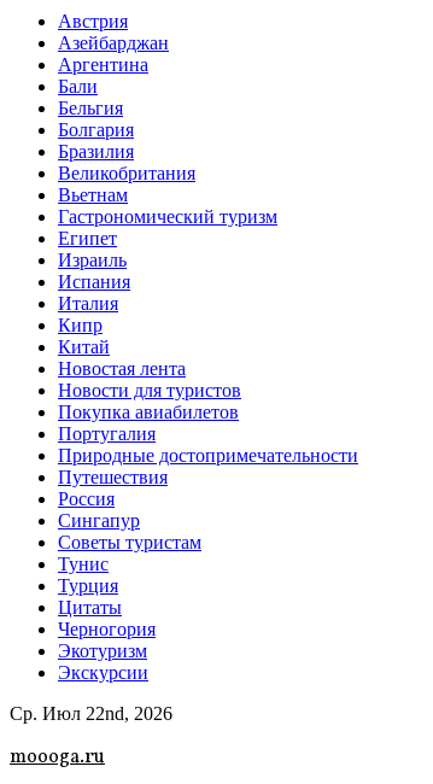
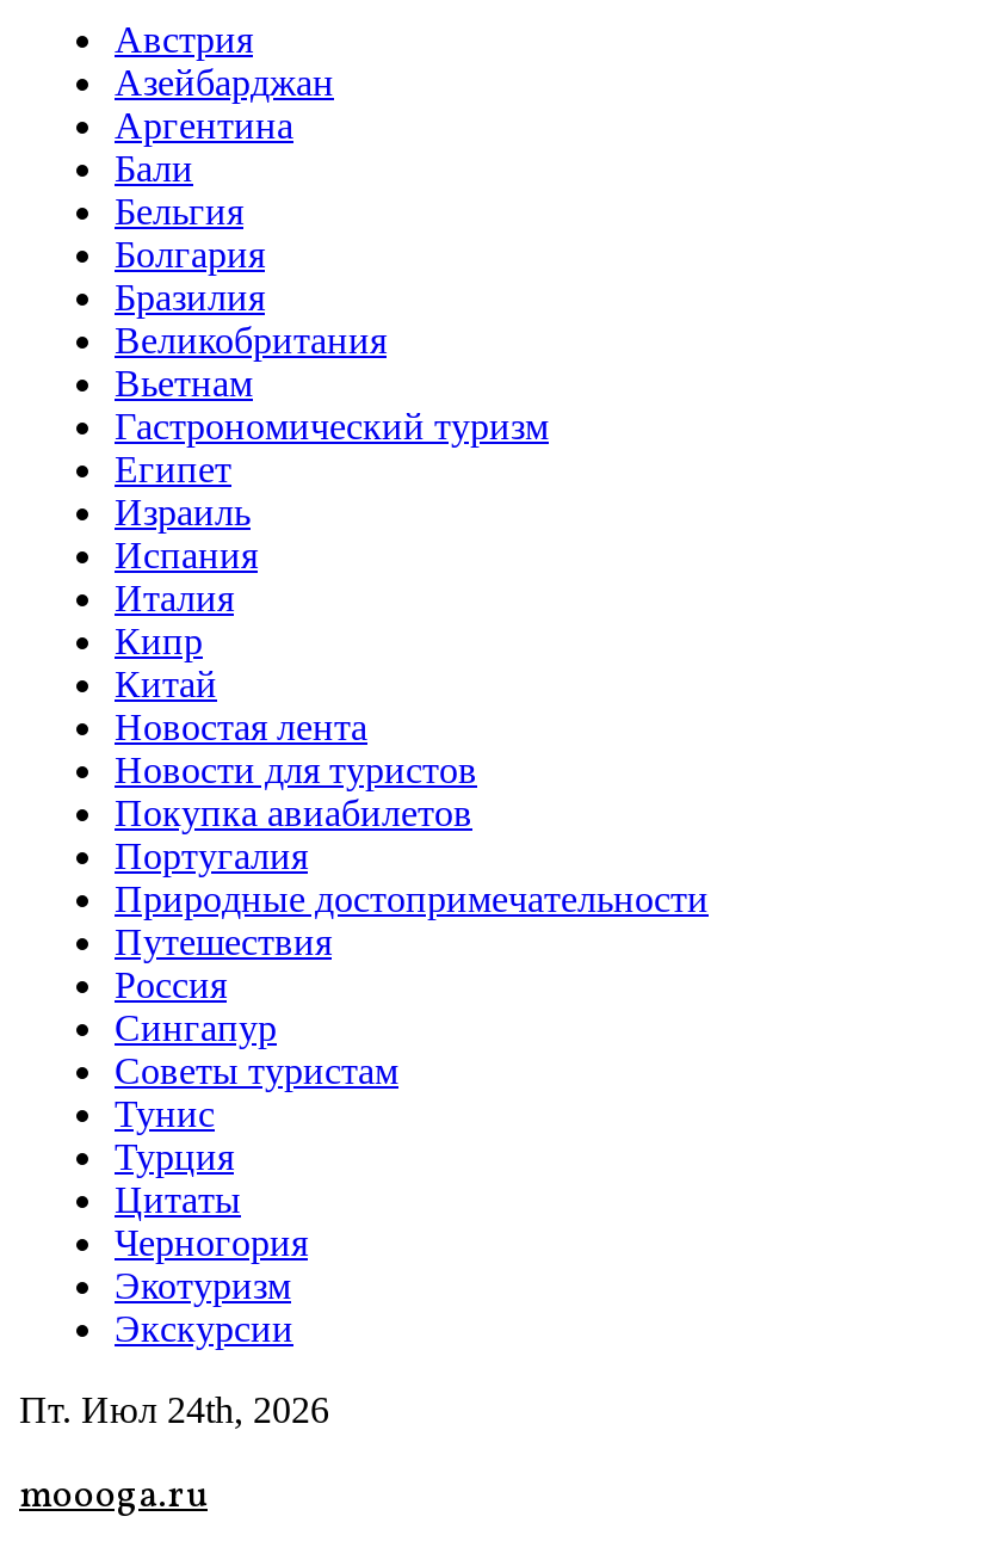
- Ср. Июл 22nd, 2026
+ Пт. Июл 24th, 2026
